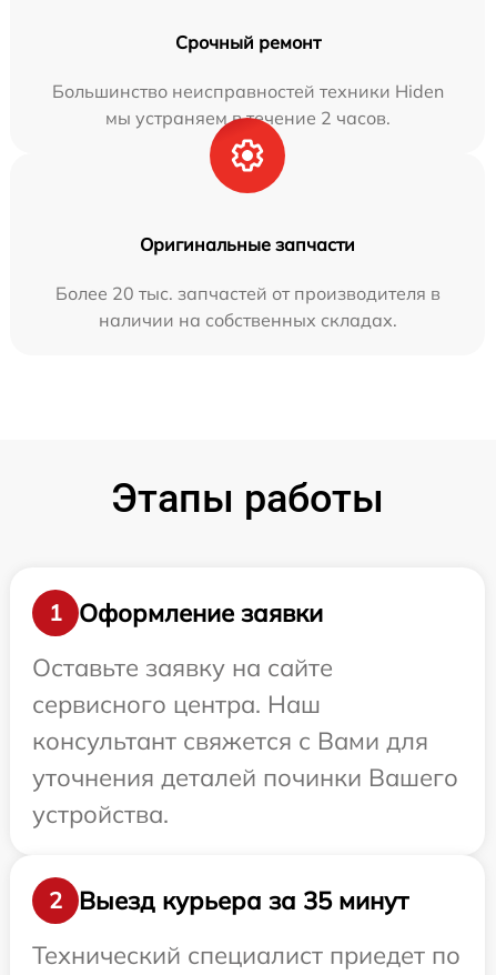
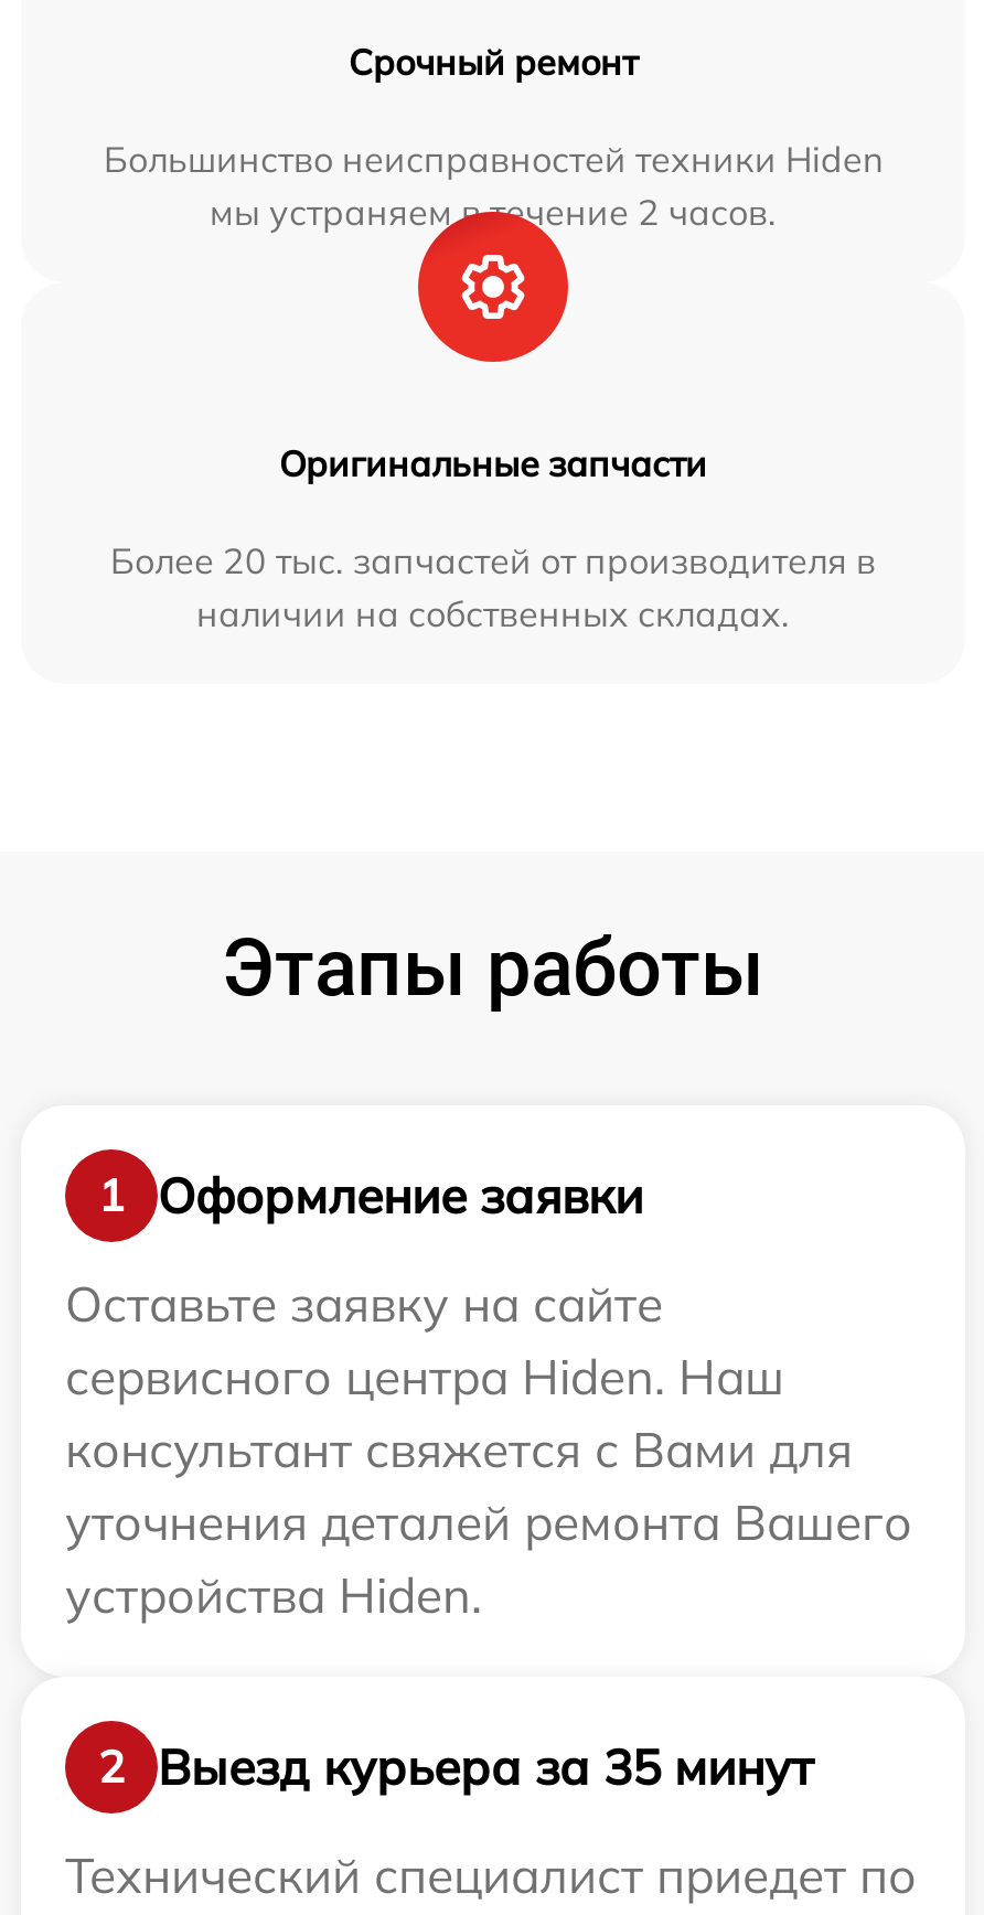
- сервисного центра. Наш
+ сервисного центра Hiden. Наш

- уточнения деталей починки Вашего
- устройства.
+ уточнения деталей ремонта Вашего
+ устройства Hiden.
